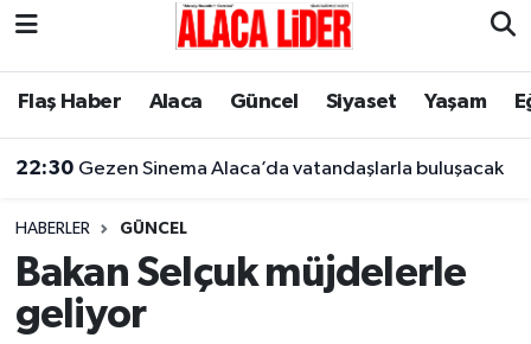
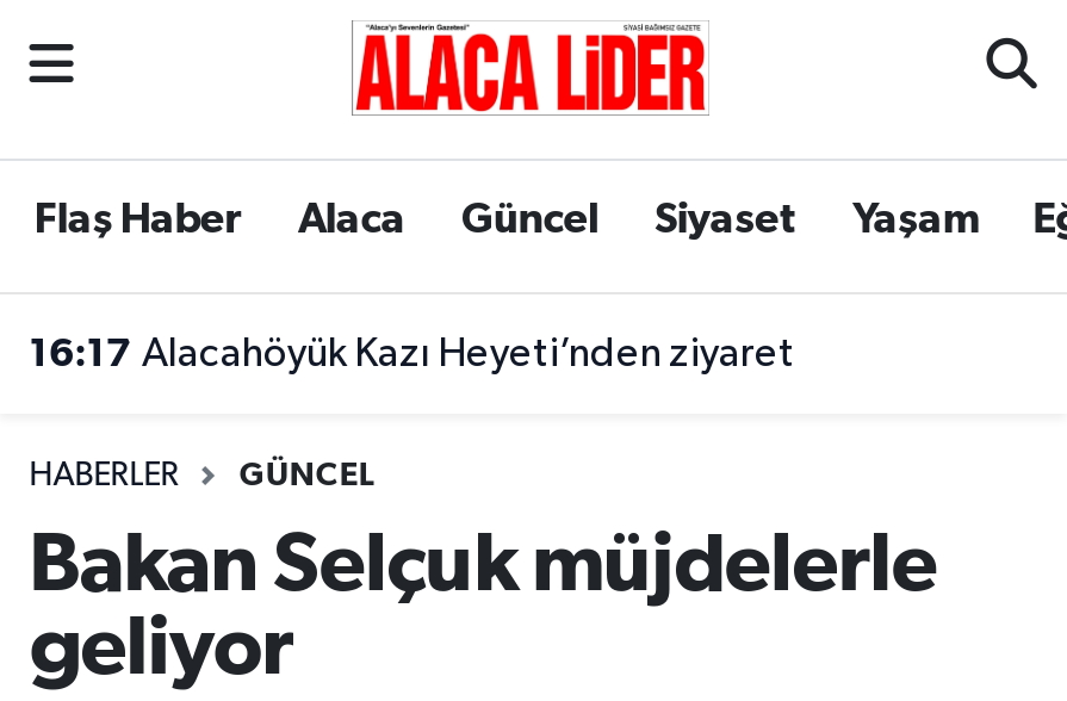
- 22:30 Gezen Sinema Alaca’da vatandaşlarla buluşacak
+ 16:17 Alacahöyük Kazı Heyeti’nden ziyaret
